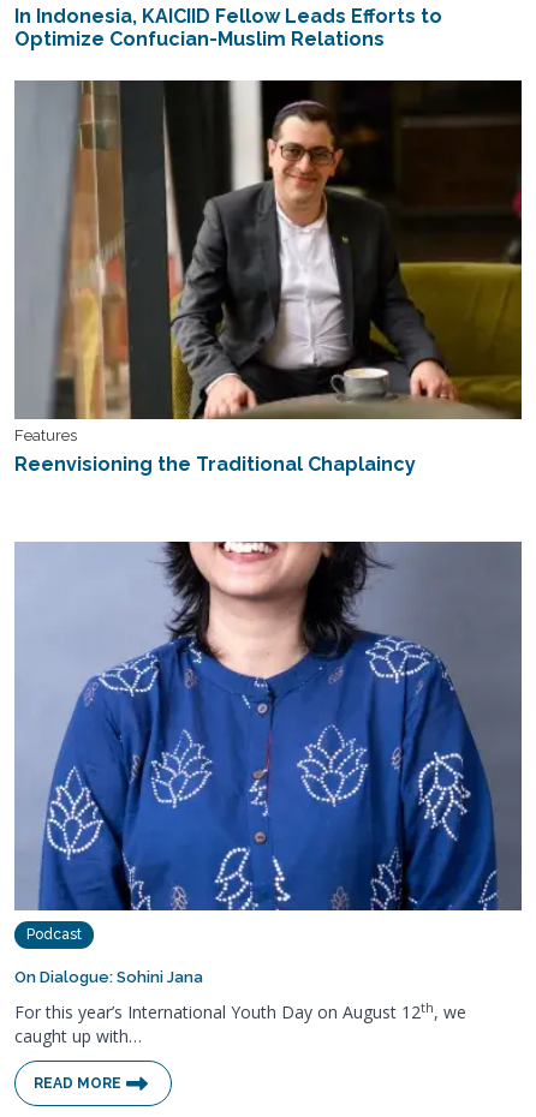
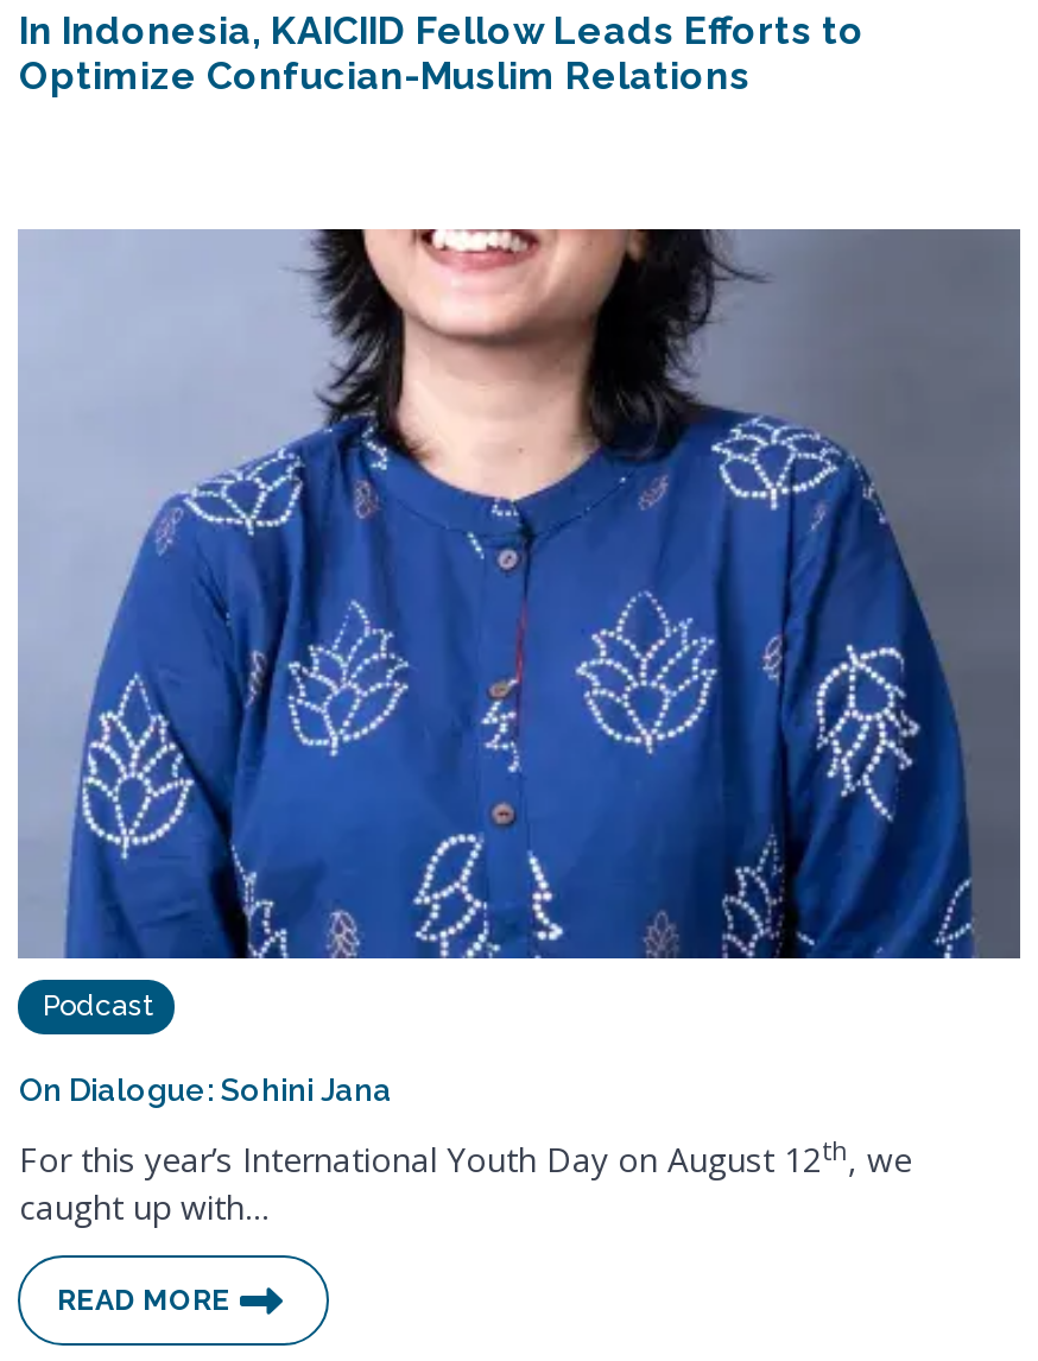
- [image]
- Features
- Reenvisioning the Traditional Chaplaincy
